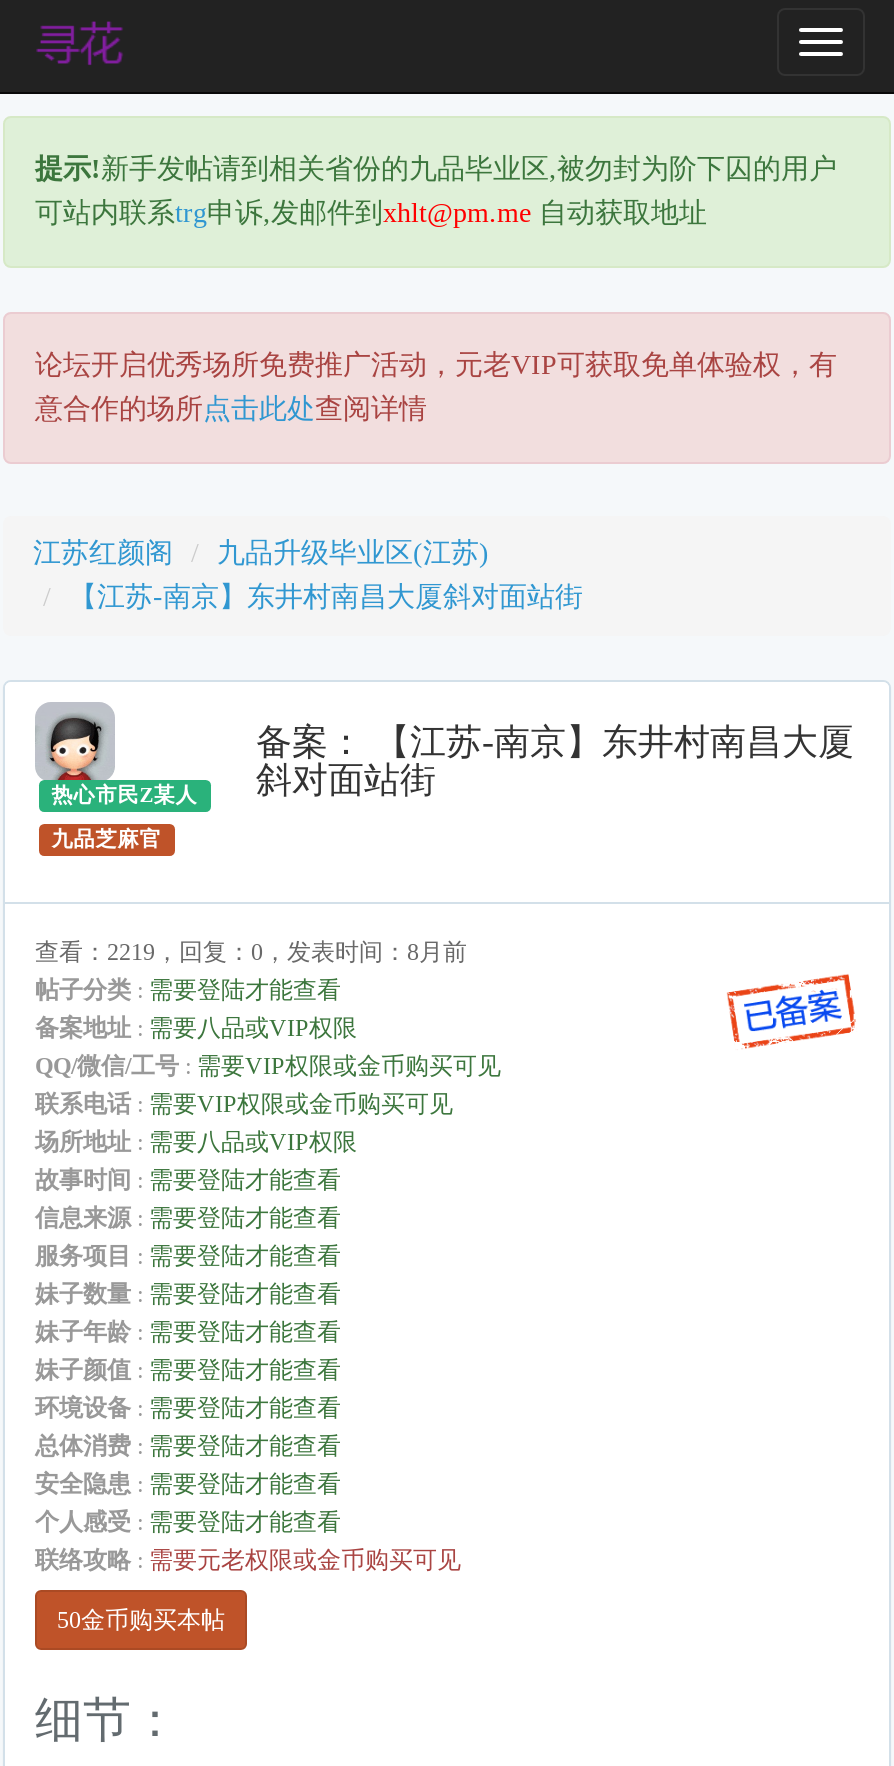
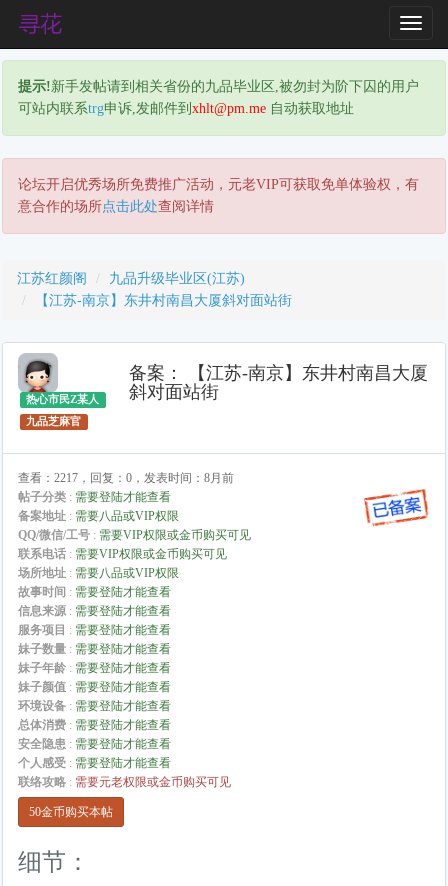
- 查看：2219，回复：0，发表时间：8月前
+ 查看：2217，回复：0，发表时间：8月前
